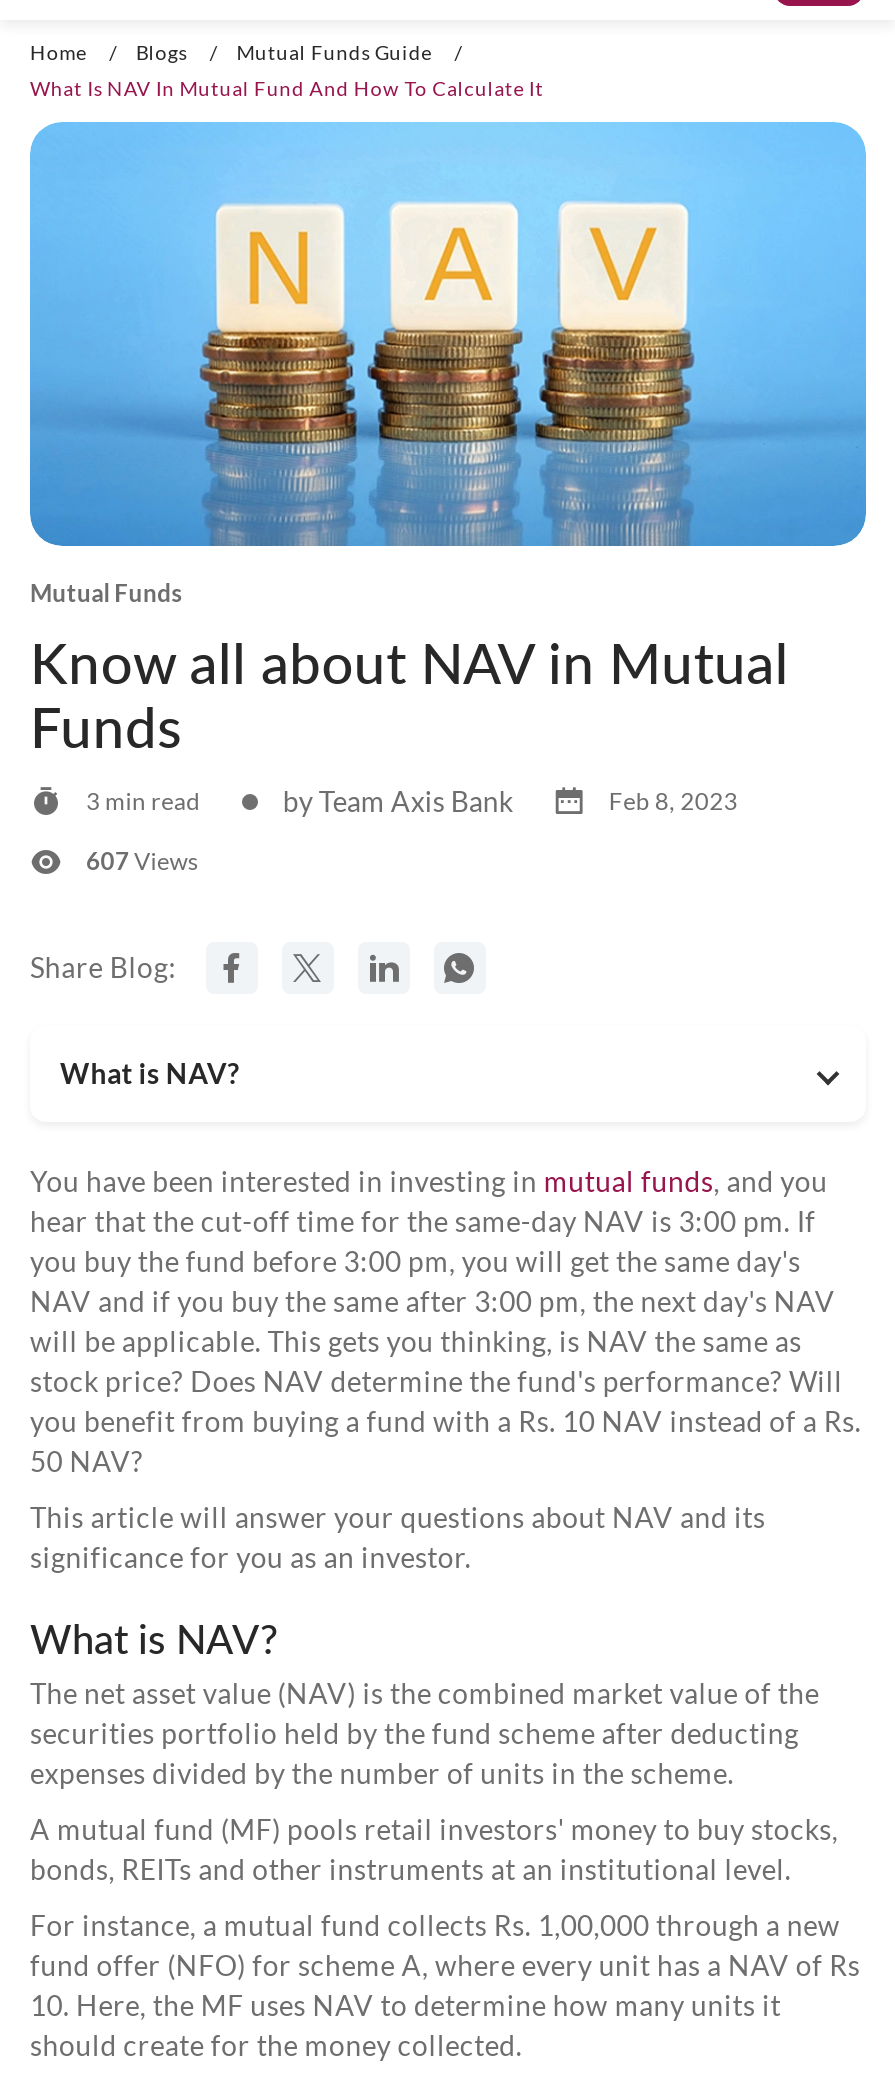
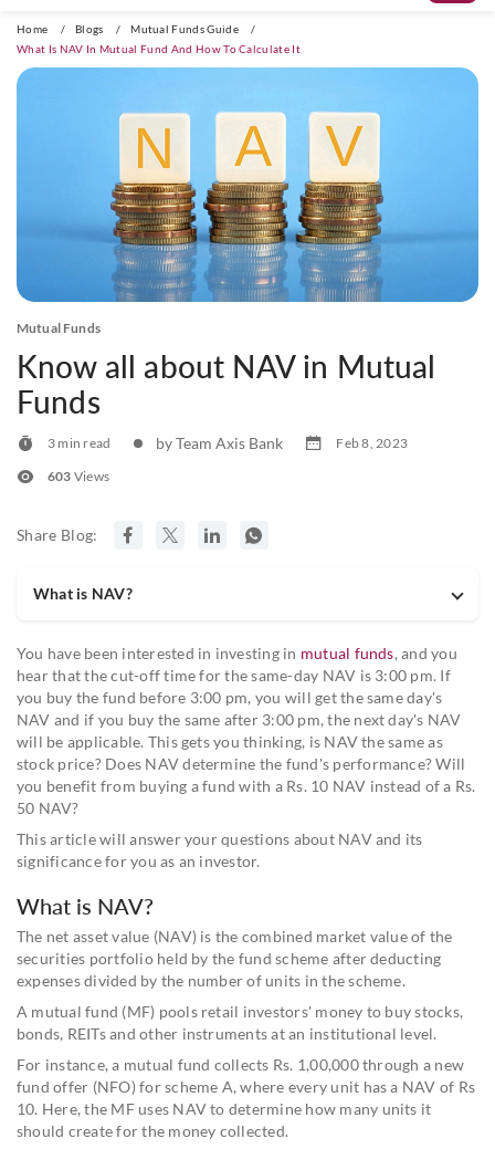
- 607 Views
+ 603 Views
